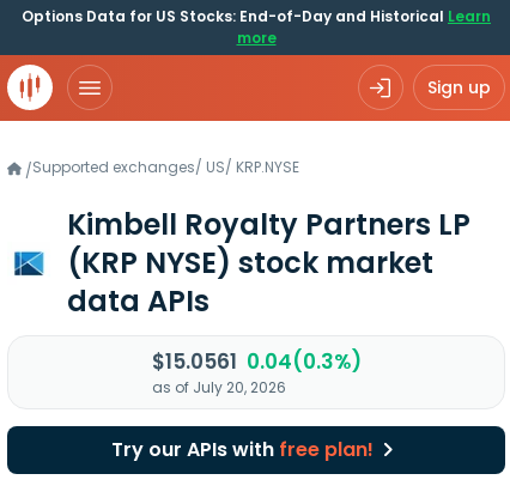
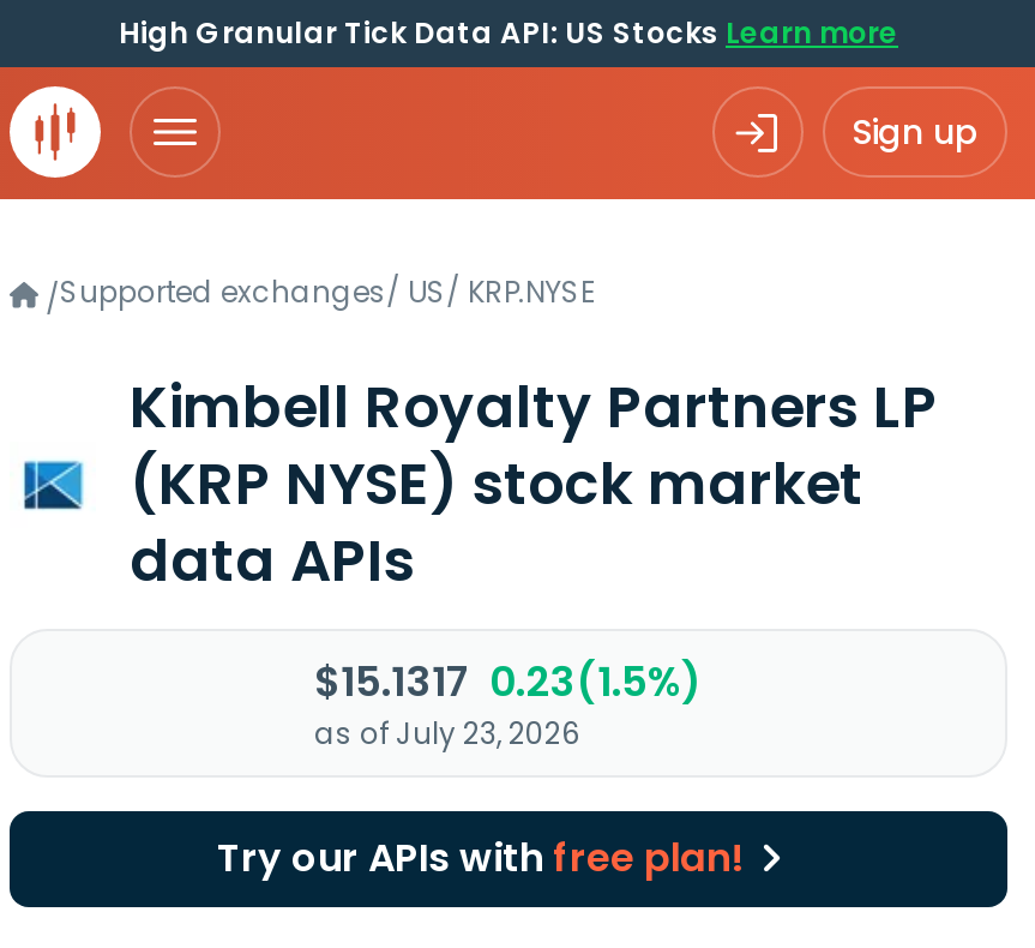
- Options Data for US Stocks: End-of-Day and Historical Learn
- more
+ High Granular Tick Data API: US Stocks Learn more

- $15.0561 0.04(0.3%)
+ $15.1317 0.23(1.5%)

- as of July 20, 2026
+ as of July 23, 2026
